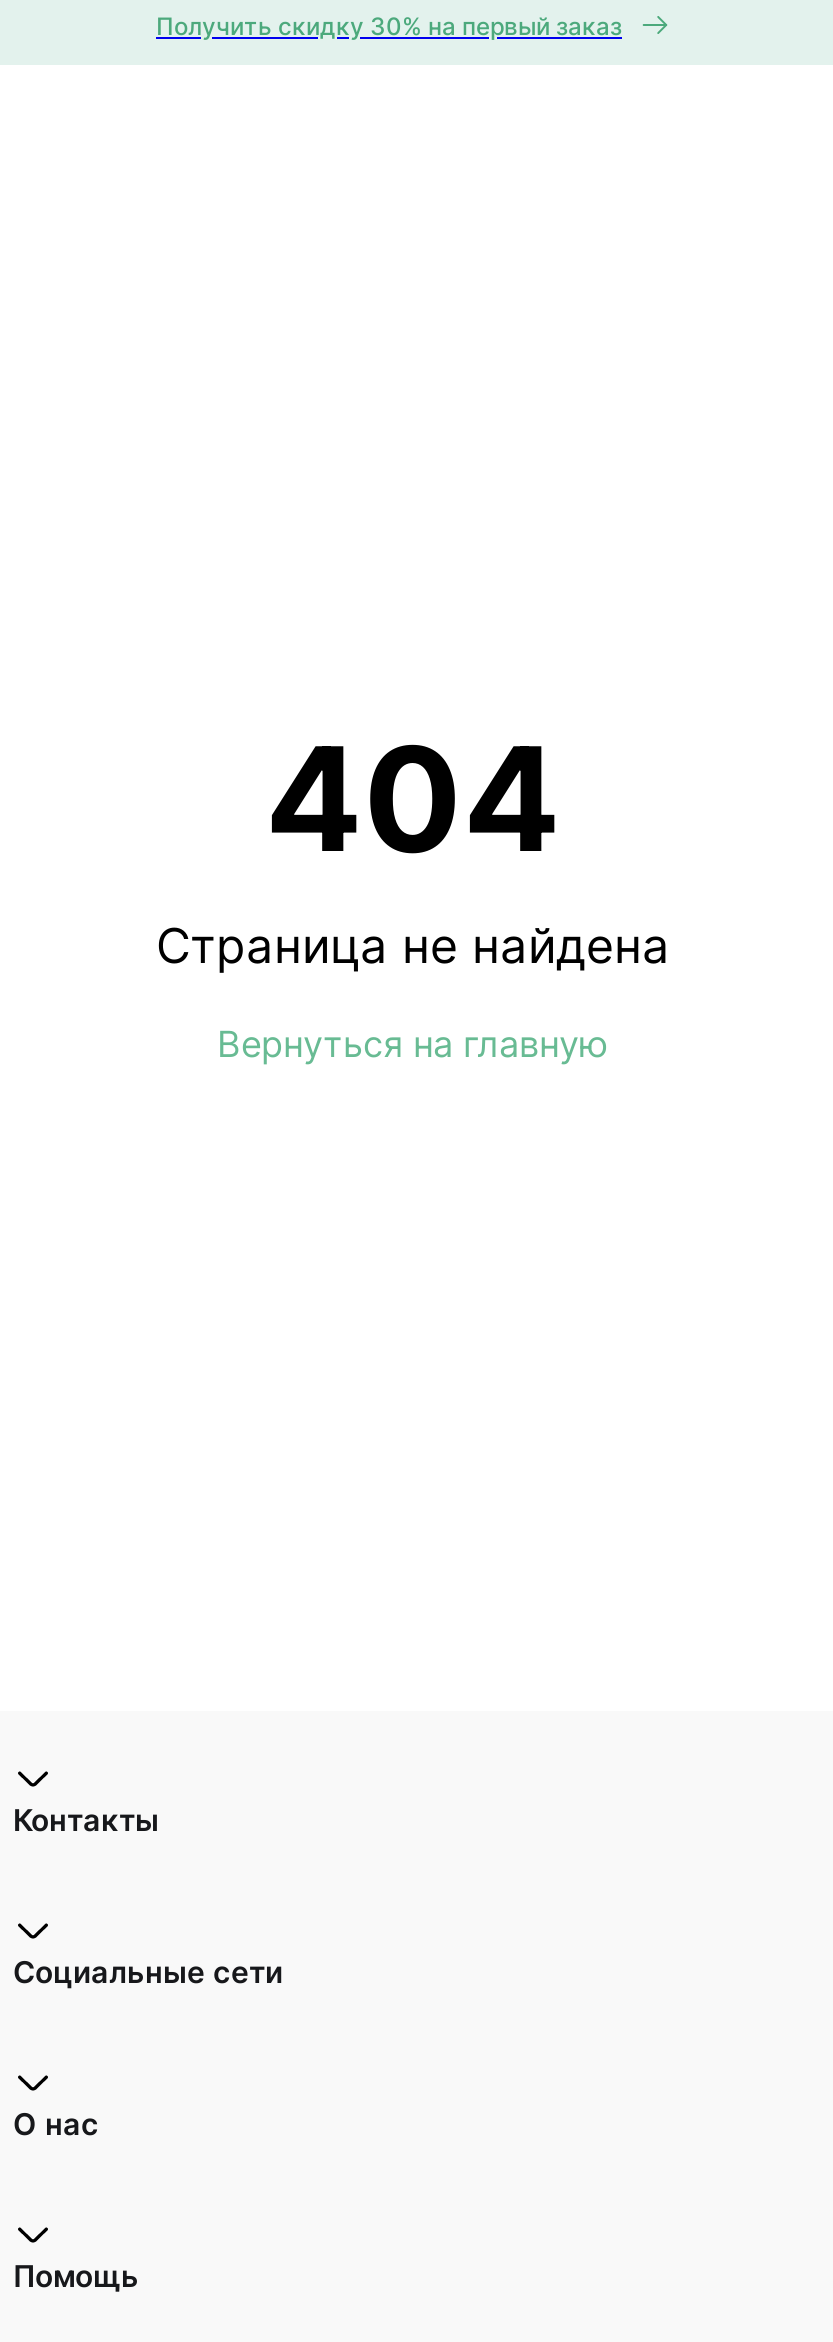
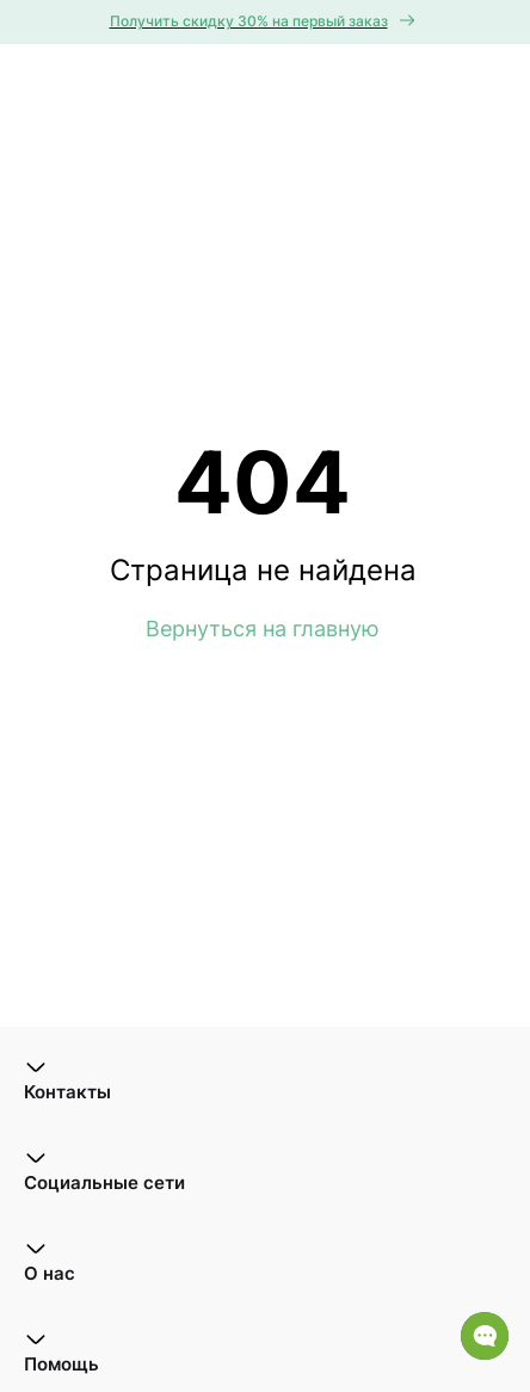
+ [image]
